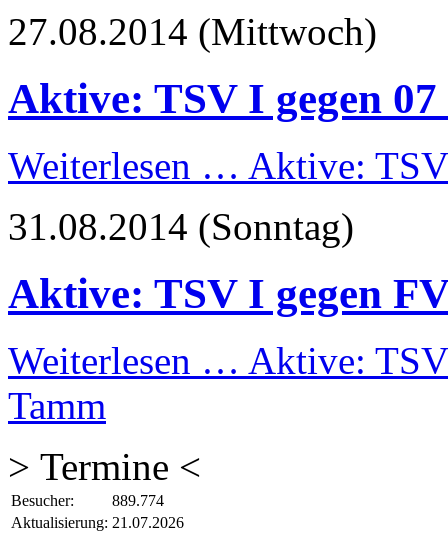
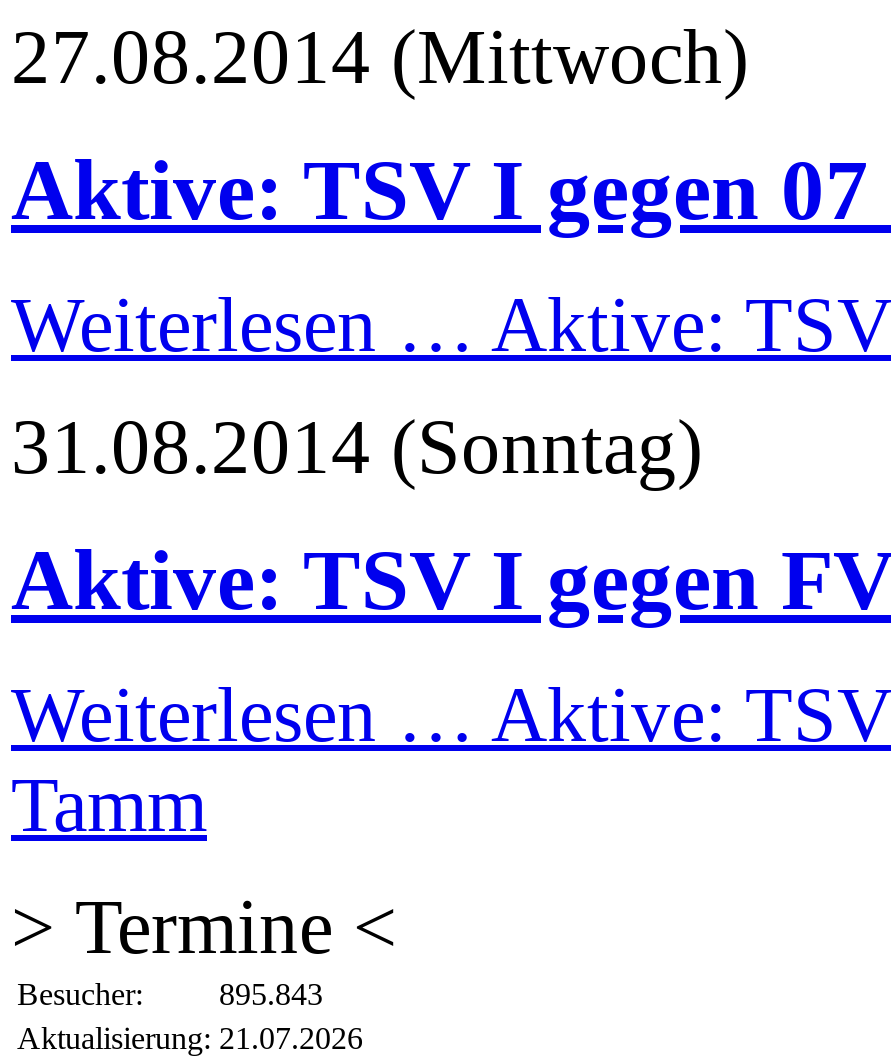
- 889.774
+ 895.843
